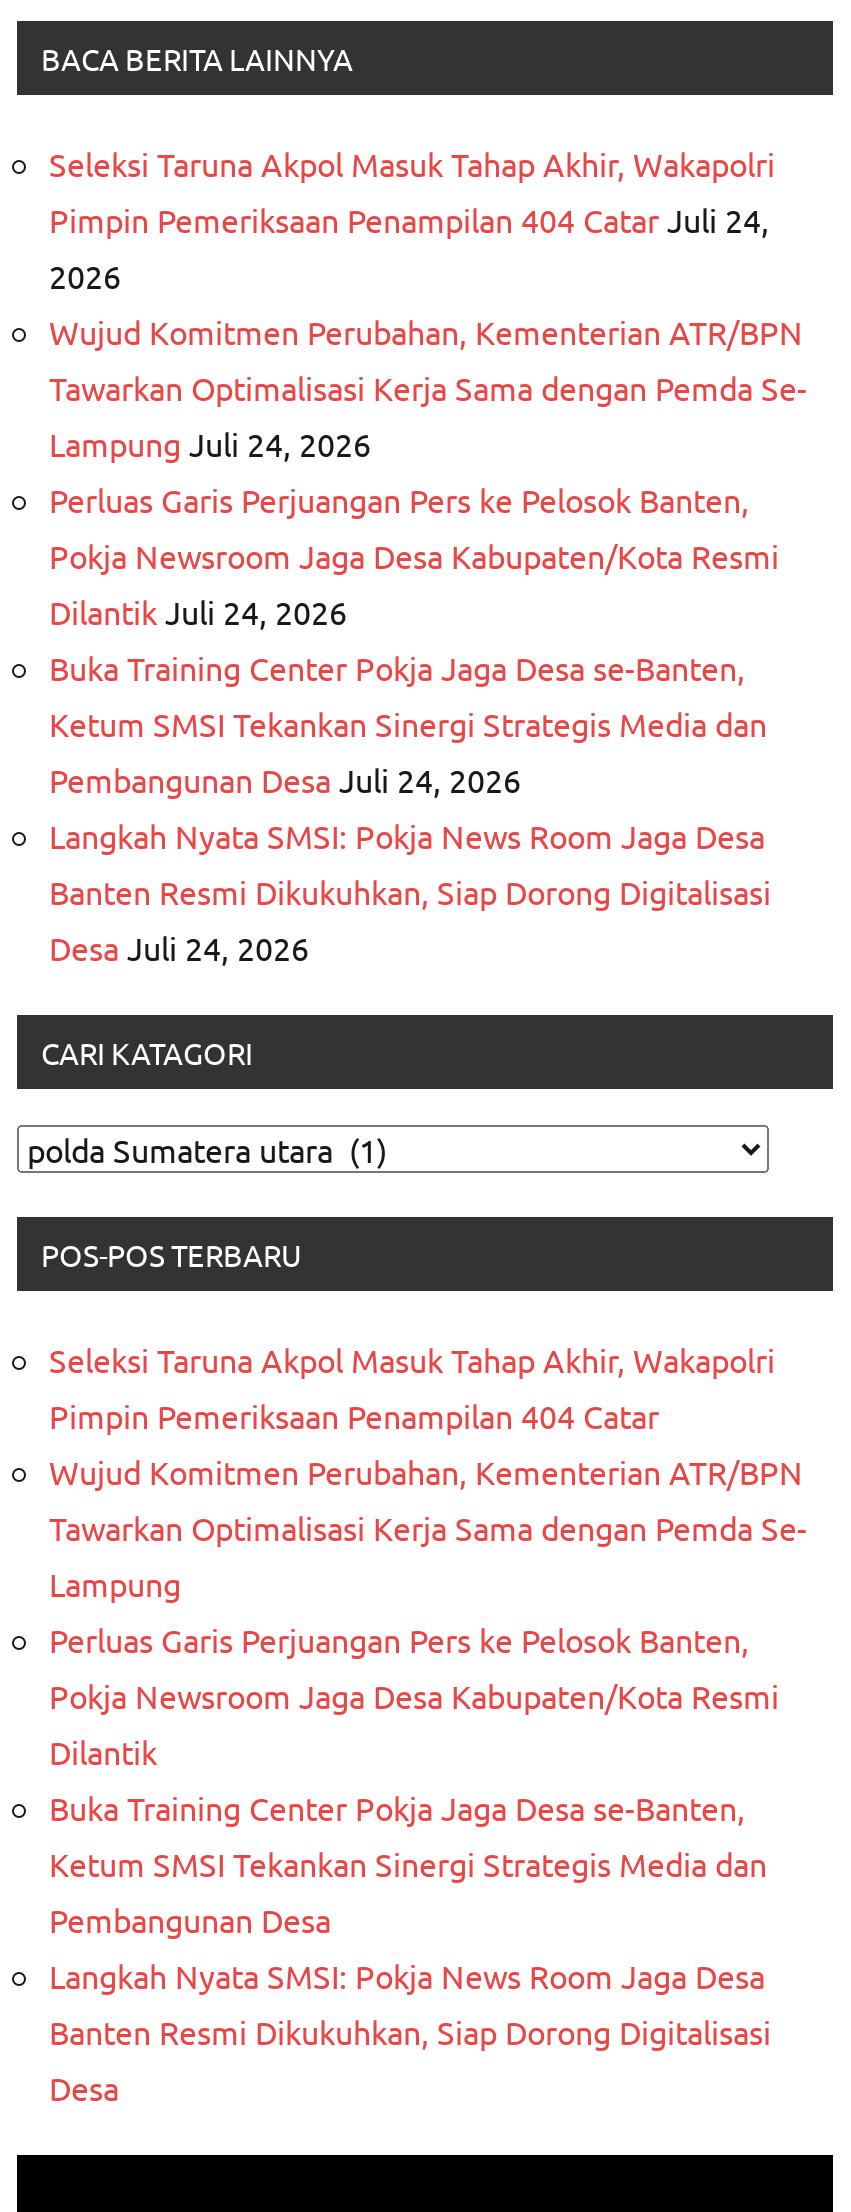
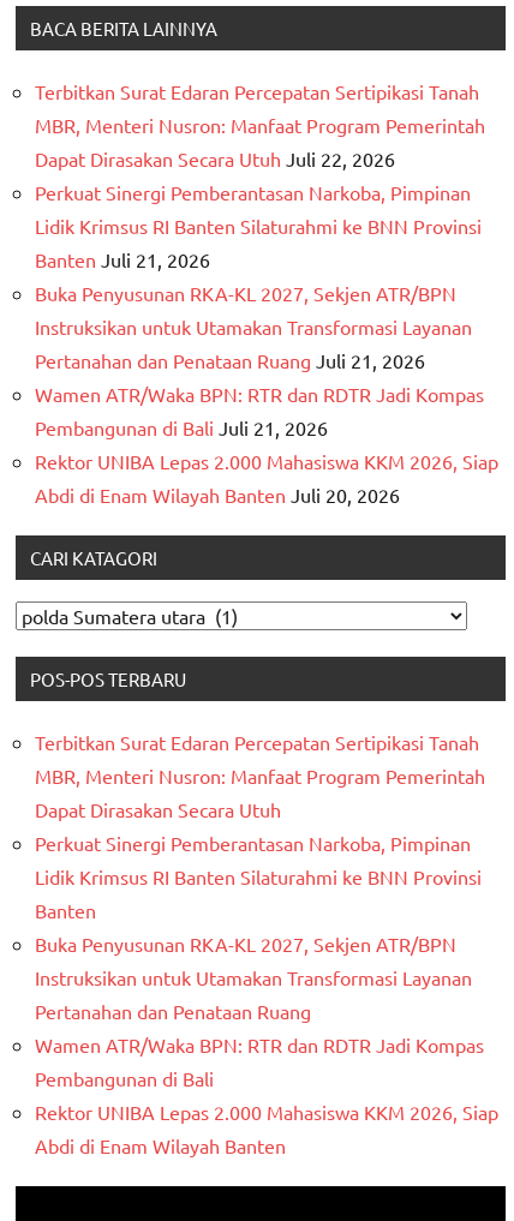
- Seleksi Taruna Akpol Masuk Tahap Akhir, Wakapolri
- Pimpin Pemeriksaan Penampilan 404 Catar Juli 24,
- 2026
- Wujud Komitmen Perubahan, Kementerian ATR/BPN
- Tawarkan Optimalisasi Kerja Sama dengan Pemda Se-
- Lampung Juli 24, 2026
- Perluas Garis Perjuangan Pers ke Pelosok Banten,
- Pokja Newsroom Jaga Desa Kabupaten/Kota Resmi
- Dilantik Juli 24, 2026
- Buka Training Center Pokja Jaga Desa se-Banten,
- Ketum SMSI Tekankan Sinergi Strategis Media dan
- Pembangunan Desa Juli 24, 2026
- Langkah Nyata SMSI: Pokja News Room Jaga Desa
- Banten Resmi Dikukuhkan, Siap Dorong Digitalisasi
- Desa Juli 24, 2026
+ Terbitkan Surat Edaran Percepatan Sertipikasi Tanah
+ MBR, Menteri Nusron: Manfaat Program Pemerintah
+ Dapat Dirasakan Secara Utuh Juli 22, 2026
+ Perkuat Sinergi Pemberantasan Narkoba, Pimpinan
+ Lidik Krimsus RI Banten Silaturahmi ke BNN Provinsi
+ Banten Juli 21, 2026
+ Buka Penyusunan RKA-KL 2027, Sekjen ATR/BPN
+ Instruksikan untuk Utamakan Transformasi Layanan
+ Pertanahan dan Penataan Ruang Juli 21, 2026
+ Wamen ATR/Waka BPN: RTR dan RDTR Jadi Kompas
+ Pembangunan di Bali Juli 21, 2026
+ Rektor UNIBA Lepas 2.000 Mahasiswa KKM 2026, Siap
+ Abdi di Enam Wilayah Banten Juli 20, 2026

- Seleksi Taruna Akpol Masuk Tahap Akhir, Wakapolri
- Pimpin Pemeriksaan Penampilan 404 Catar
- Wujud Komitmen Perubahan, Kementerian ATR/BPN
- Tawarkan Optimalisasi Kerja Sama dengan Pemda Se-
- Lampung
- Perluas Garis Perjuangan Pers ke Pelosok Banten,
- Pokja Newsroom Jaga Desa Kabupaten/Kota Resmi
- Dilantik
- Buka Training Center Pokja Jaga Desa se-Banten,
- Ketum SMSI Tekankan Sinergi Strategis Media dan
- Pembangunan Desa
- Langkah Nyata SMSI: Pokja News Room Jaga Desa
- Banten Resmi Dikukuhkan, Siap Dorong Digitalisasi
- Desa
+ Terbitkan Surat Edaran Percepatan Sertipikasi Tanah
+ MBR, Menteri Nusron: Manfaat Program Pemerintah
+ Dapat Dirasakan Secara Utuh
+ Perkuat Sinergi Pemberantasan Narkoba, Pimpinan
+ Lidik Krimsus RI Banten Silaturahmi ke BNN Provinsi
+ Banten
+ Buka Penyusunan RKA-KL 2027, Sekjen ATR/BPN
+ Instruksikan untuk Utamakan Transformasi Layanan
+ Pertanahan dan Penataan Ruang
+ Wamen ATR/Waka BPN: RTR dan RDTR Jadi Kompas
+ Pembangunan di Bali
+ Rektor UNIBA Lepas 2.000 Mahasiswa KKM 2026, Siap
+ Abdi di Enam Wilayah Banten
